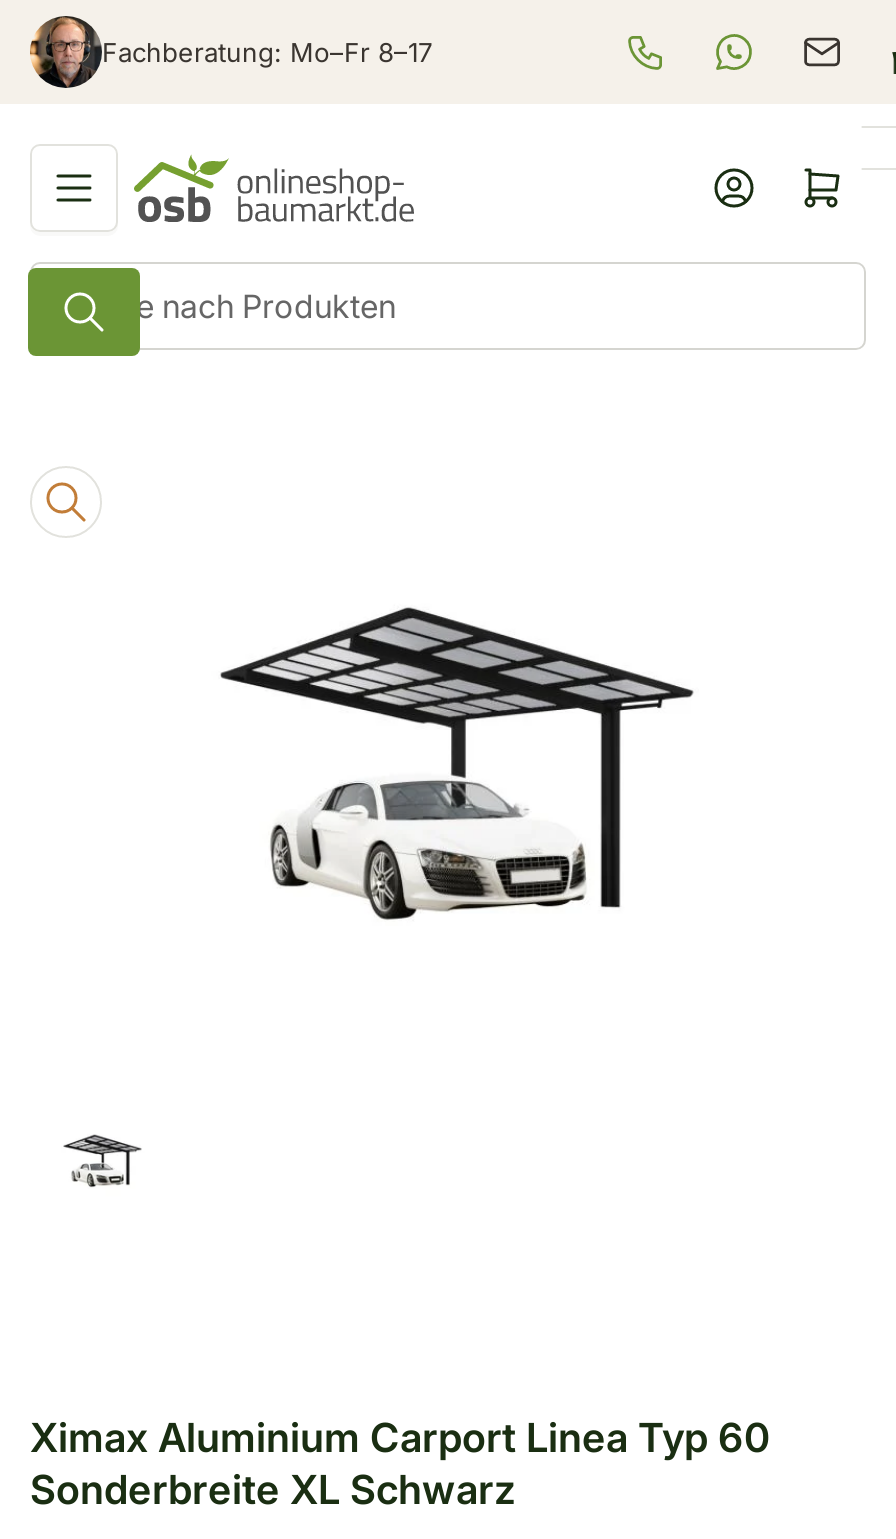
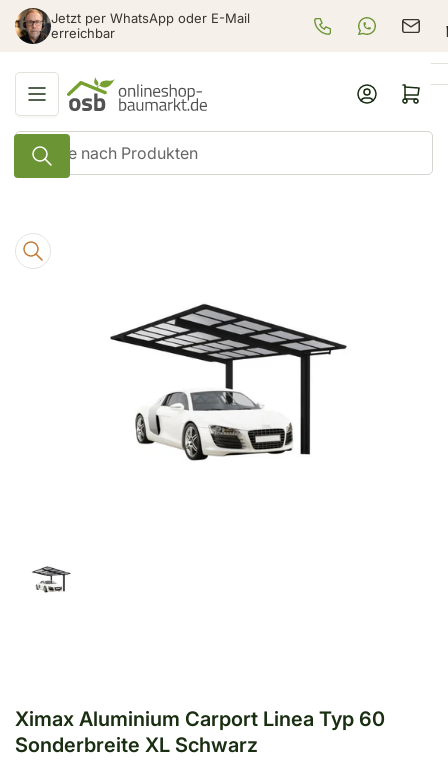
- Fachberatung: Mo–Fr 8–17
+ Jetzt per WhatsApp oder E-Mail
+ erreichbar
